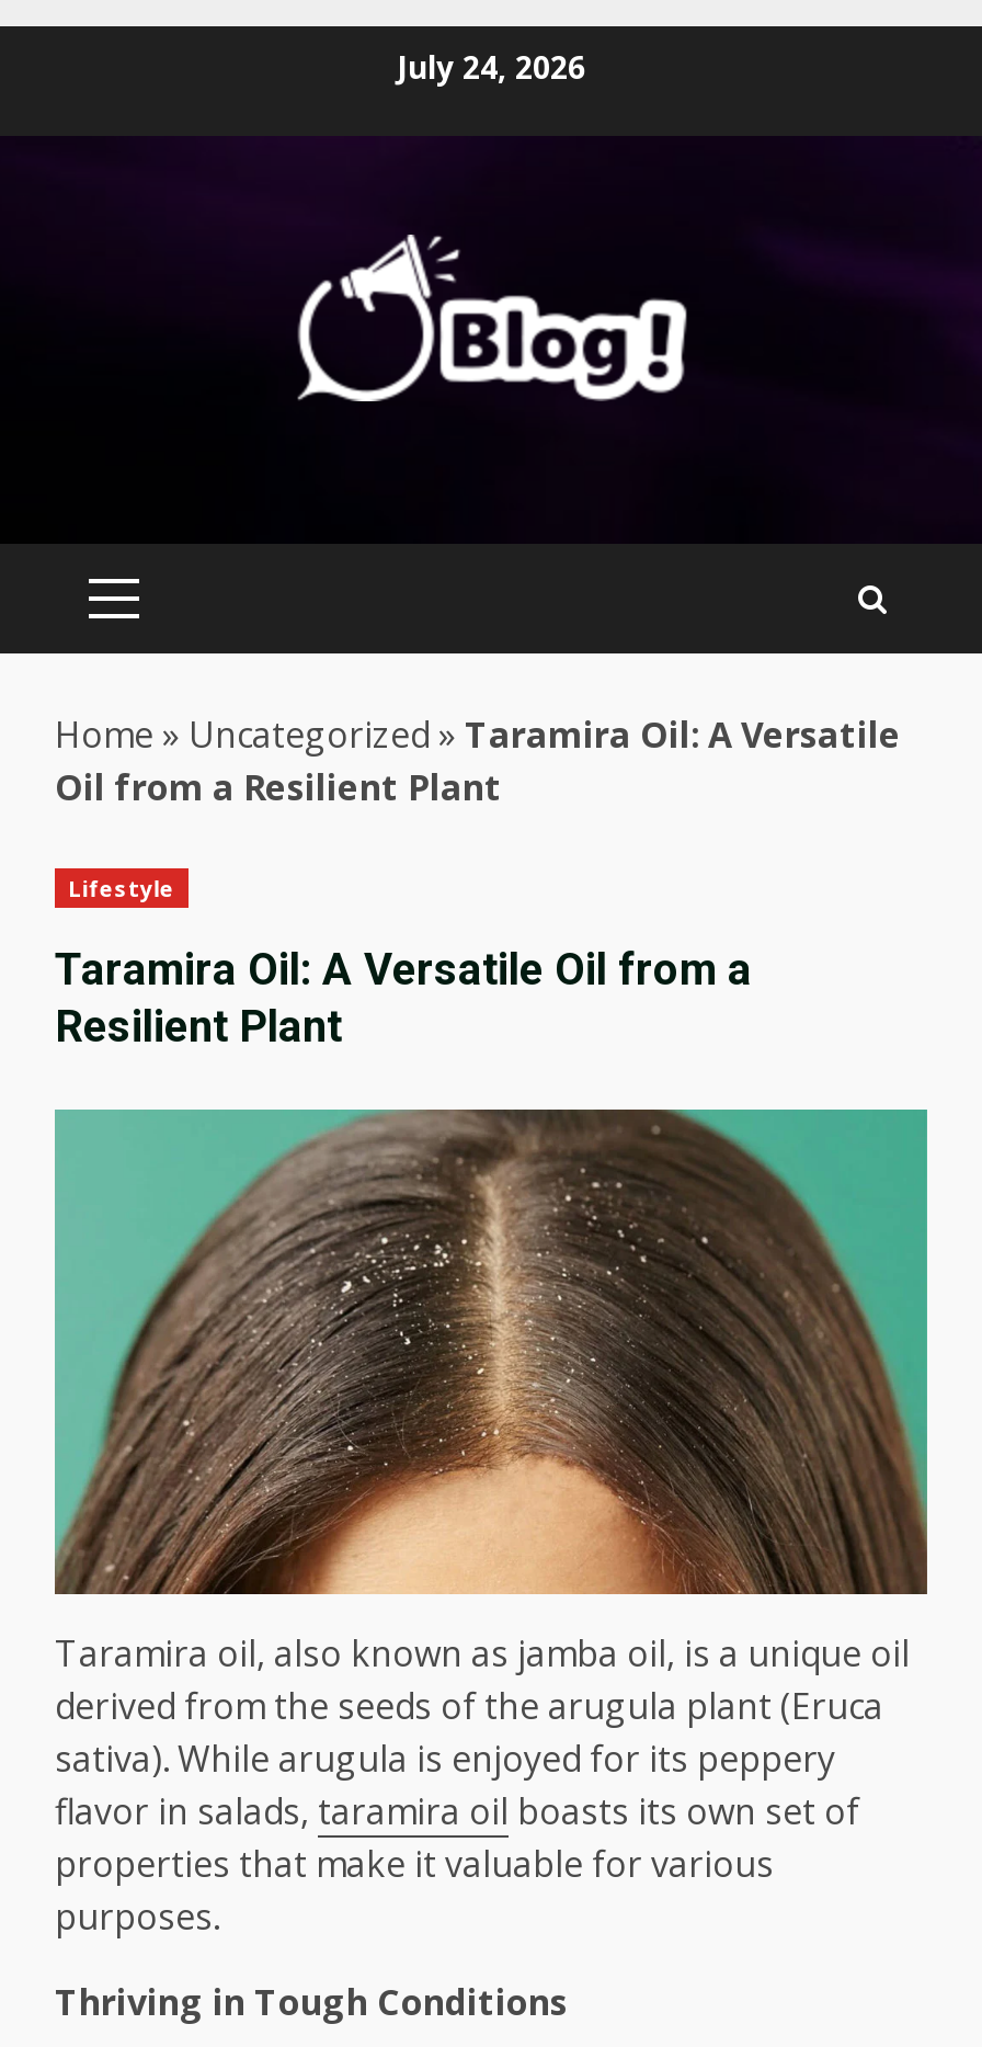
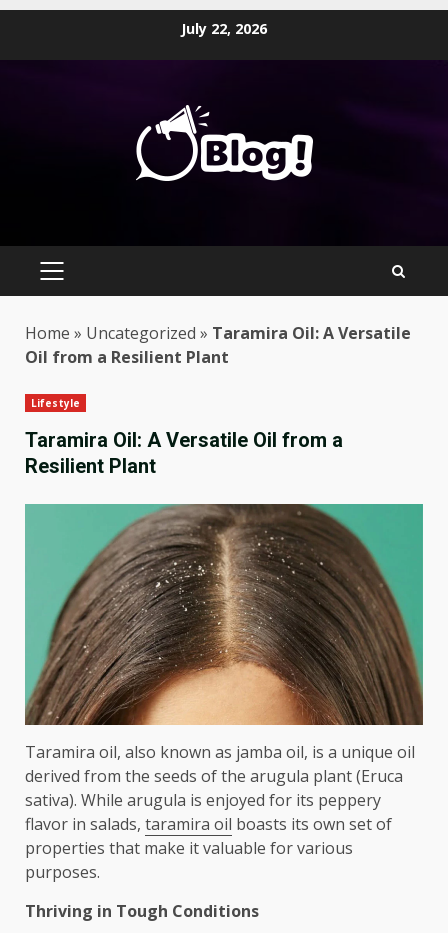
- July 24, 2026
+ July 22, 2026
